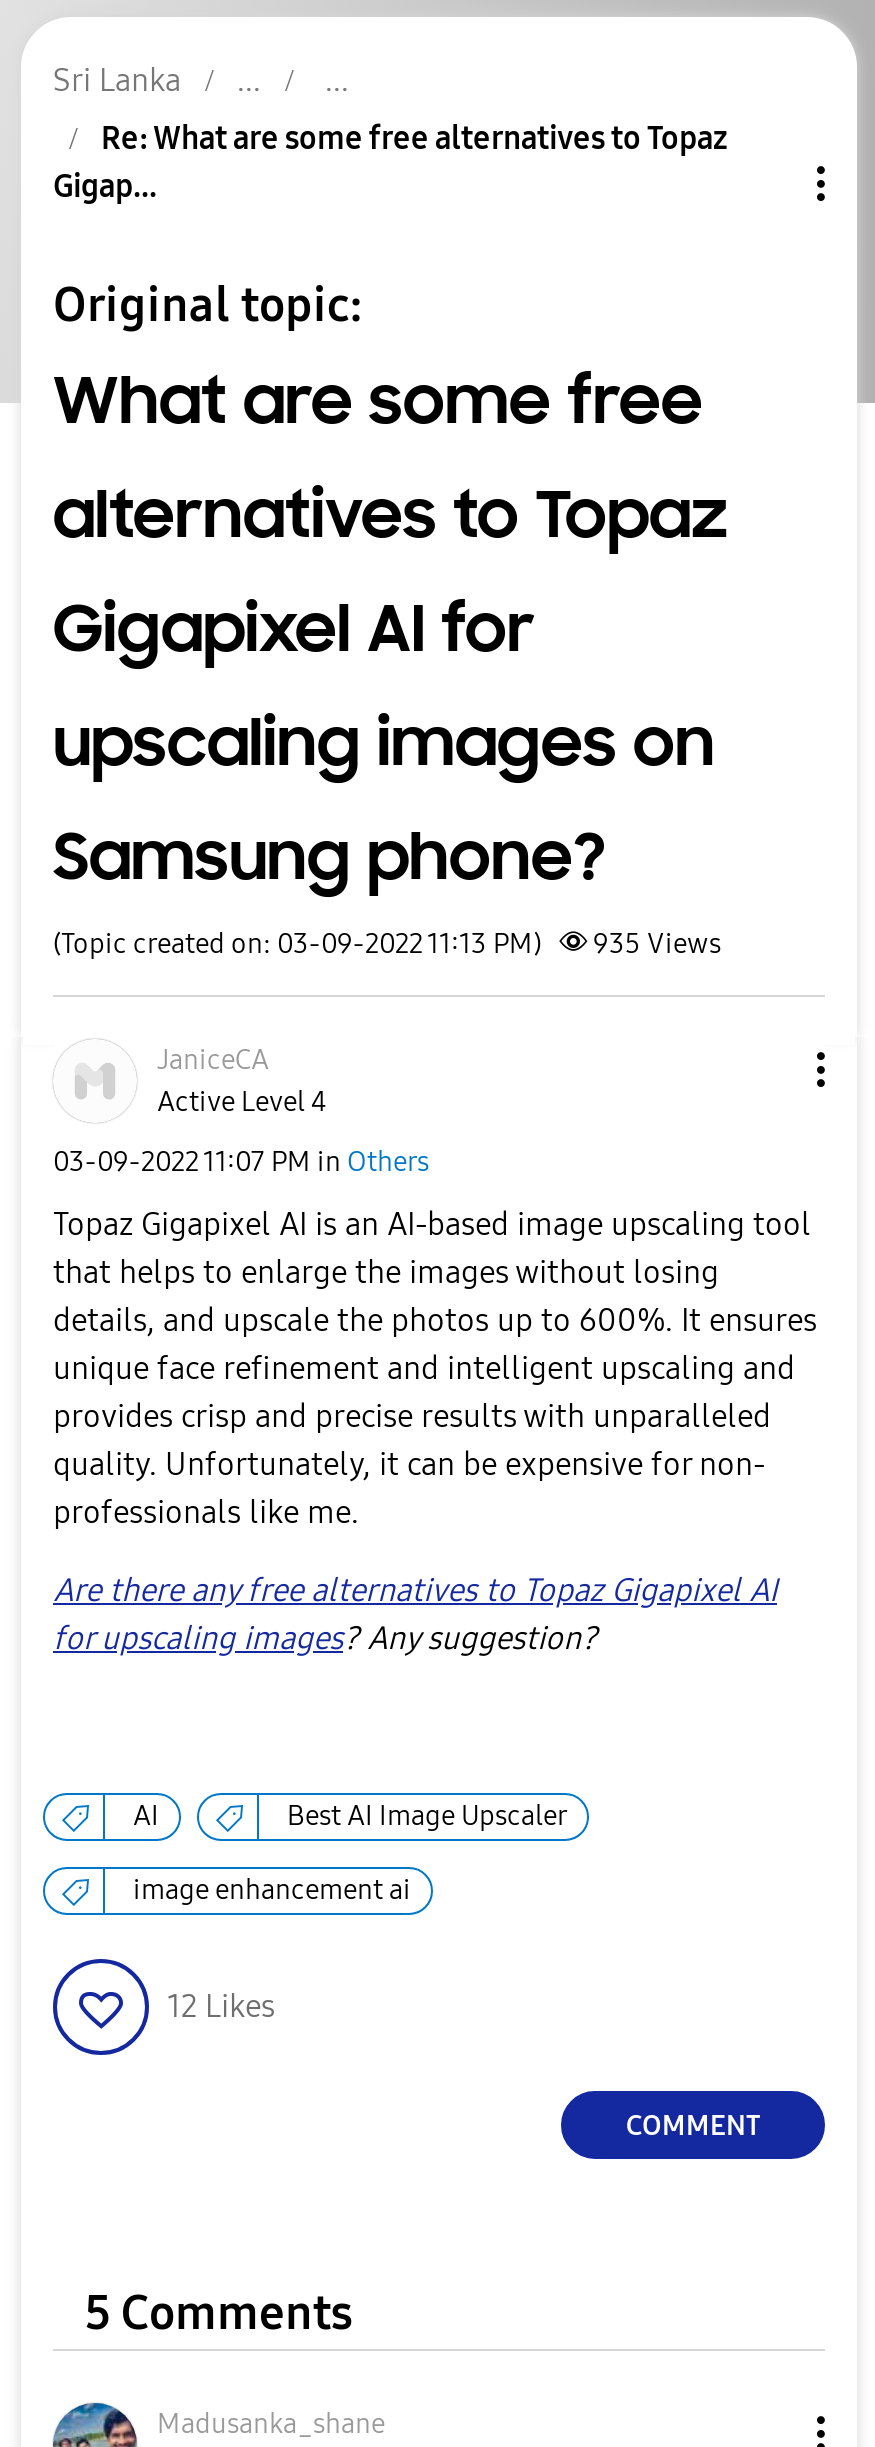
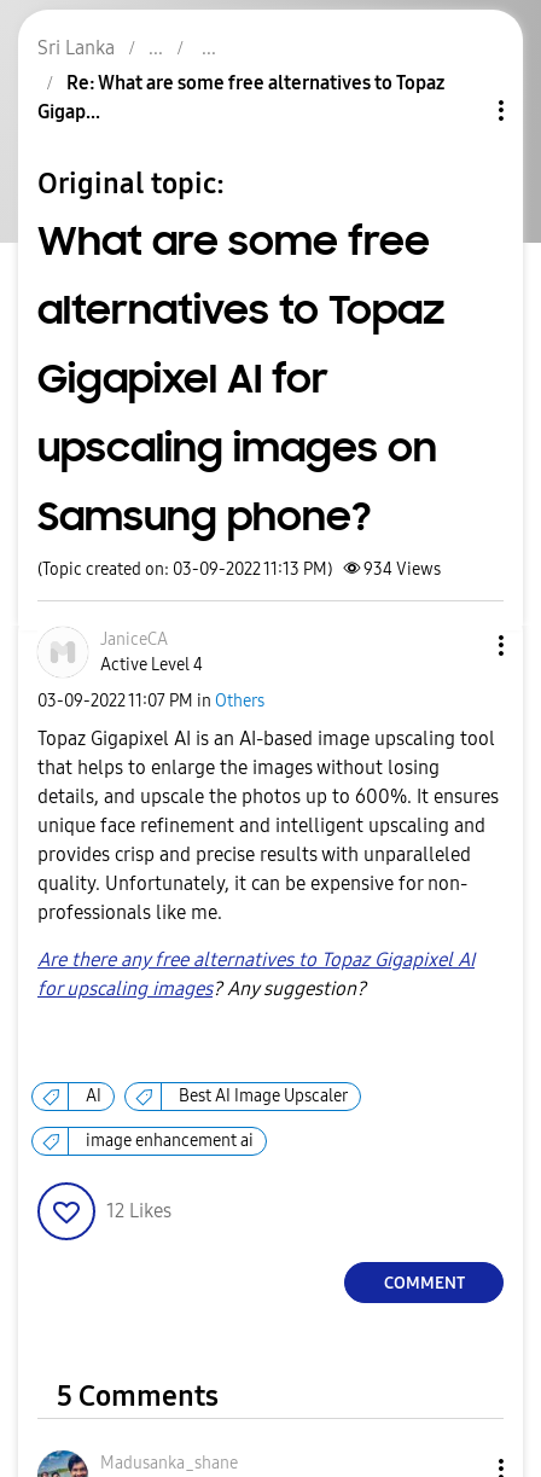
- (Topic created on: 03-09-2022 11:13 PM) 935 Views
+ (Topic created on: 03-09-2022 11:13 PM) 934 Views
